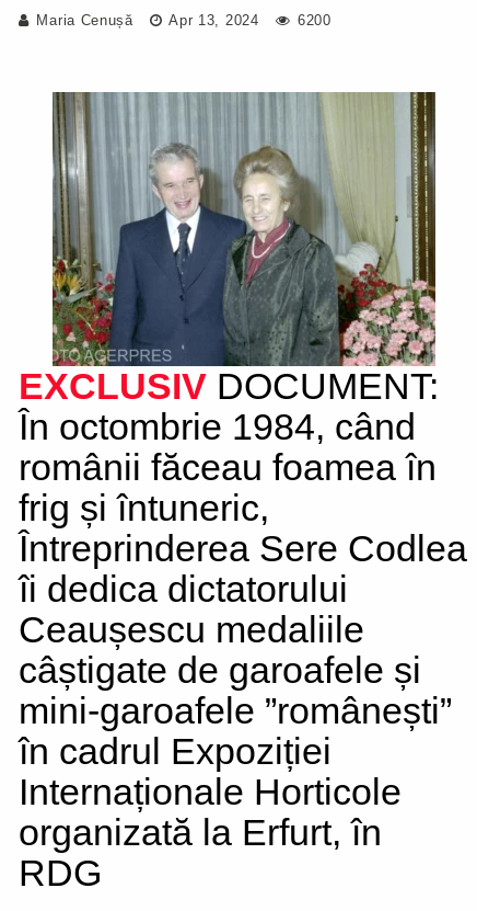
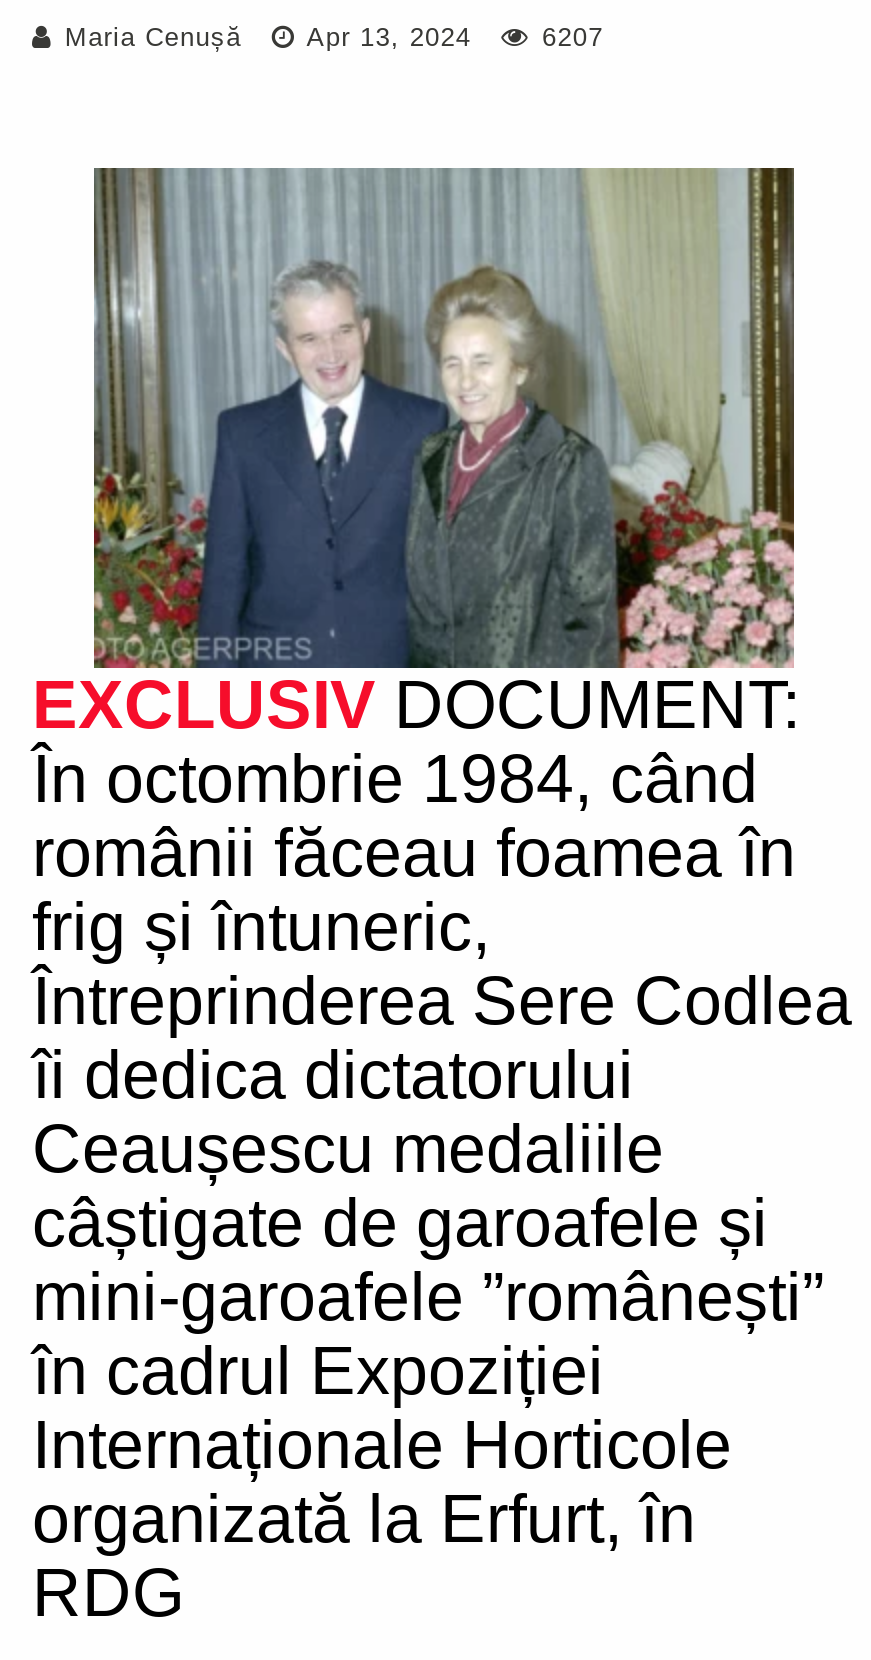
- 6200
+ 6207
